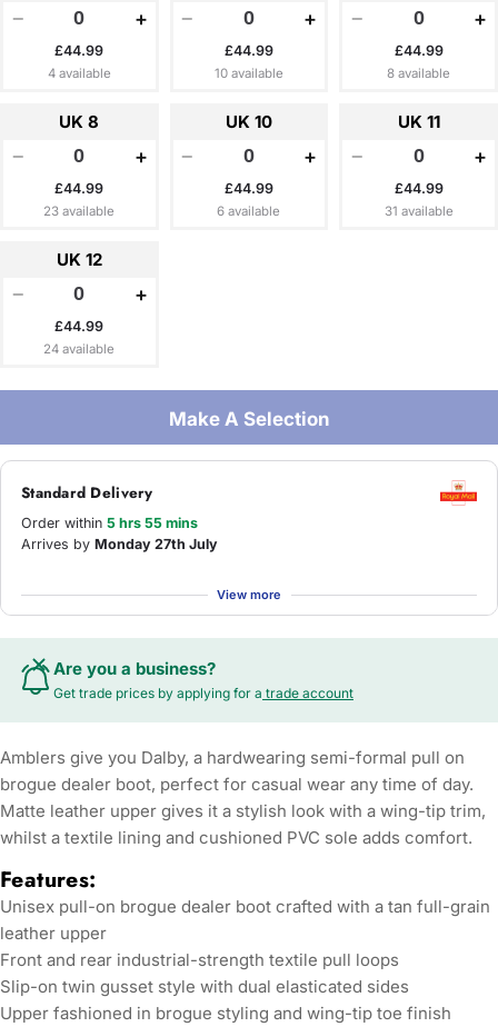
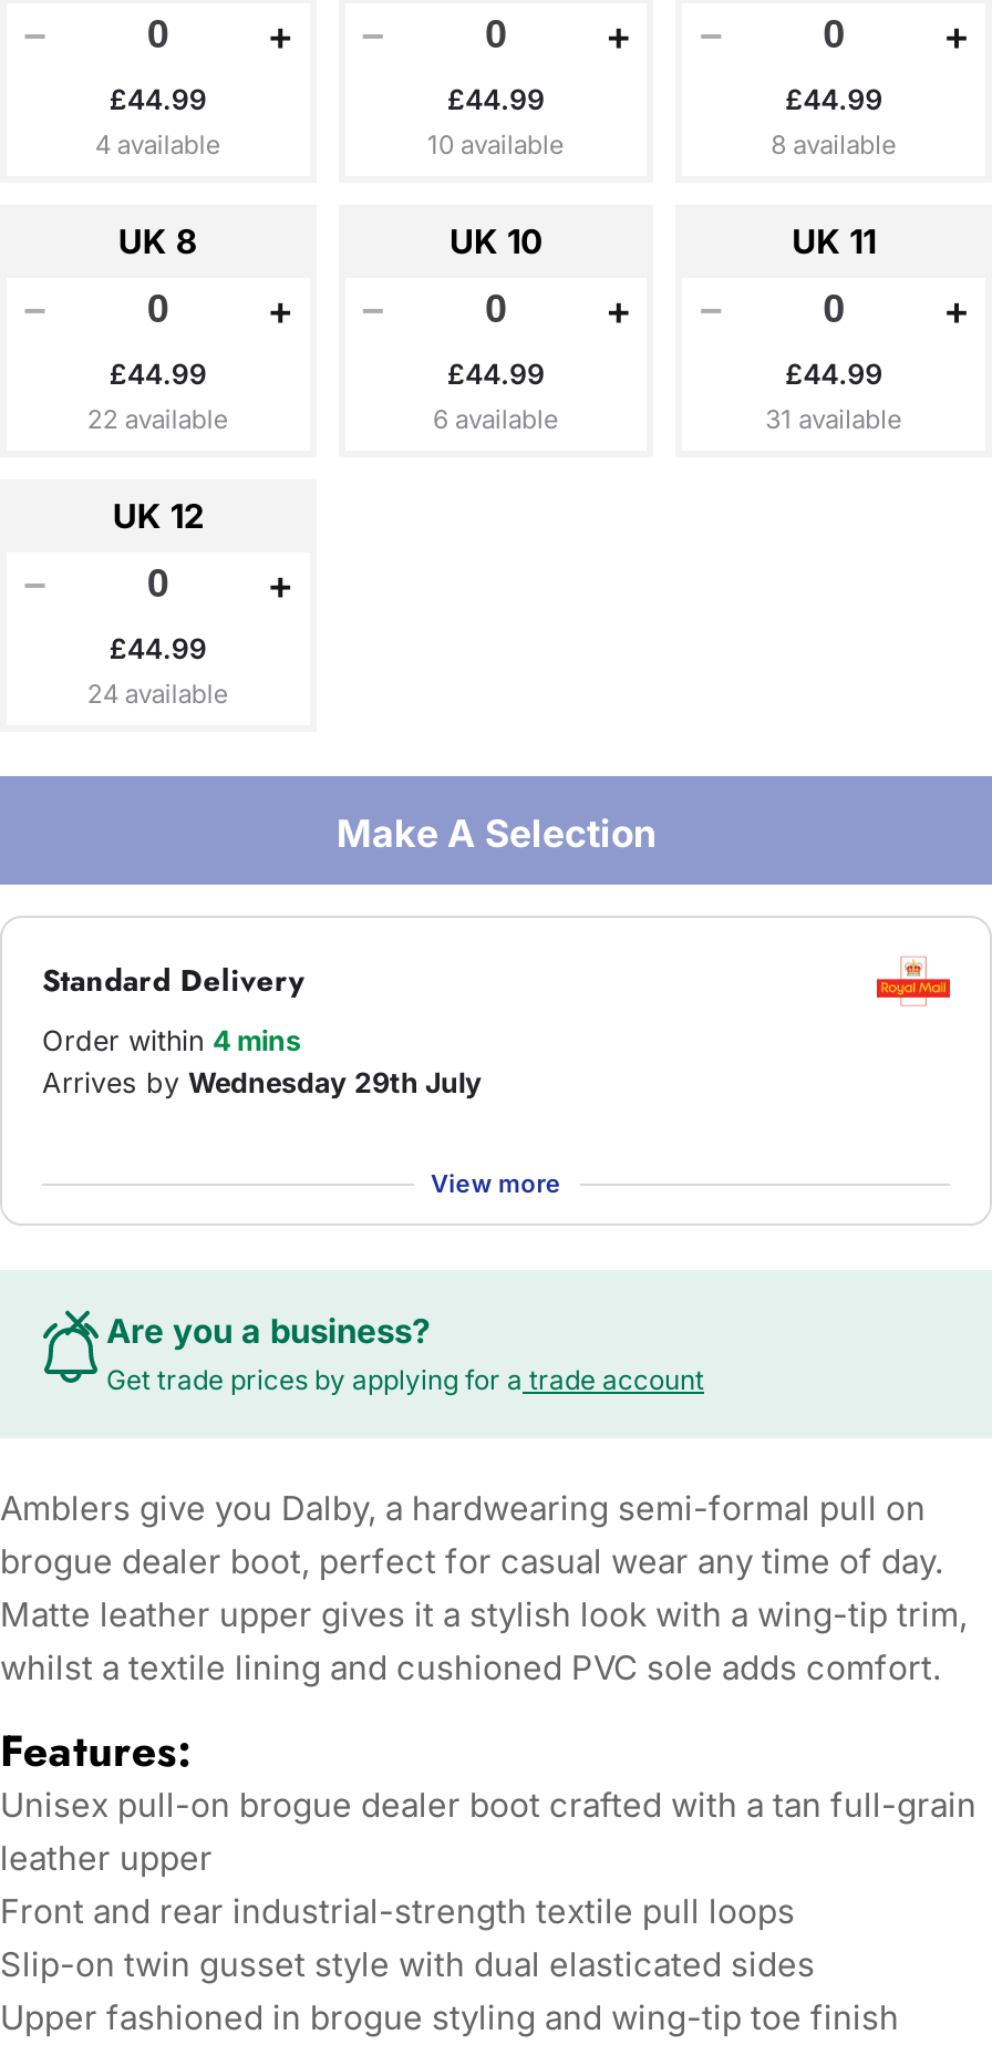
- 23 available
+ 22 available

- Order within 5 hrs 55 mins
- Arrives by Monday 27th July
+ Order within 4 mins
+ Arrives by Wednesday 29th July
